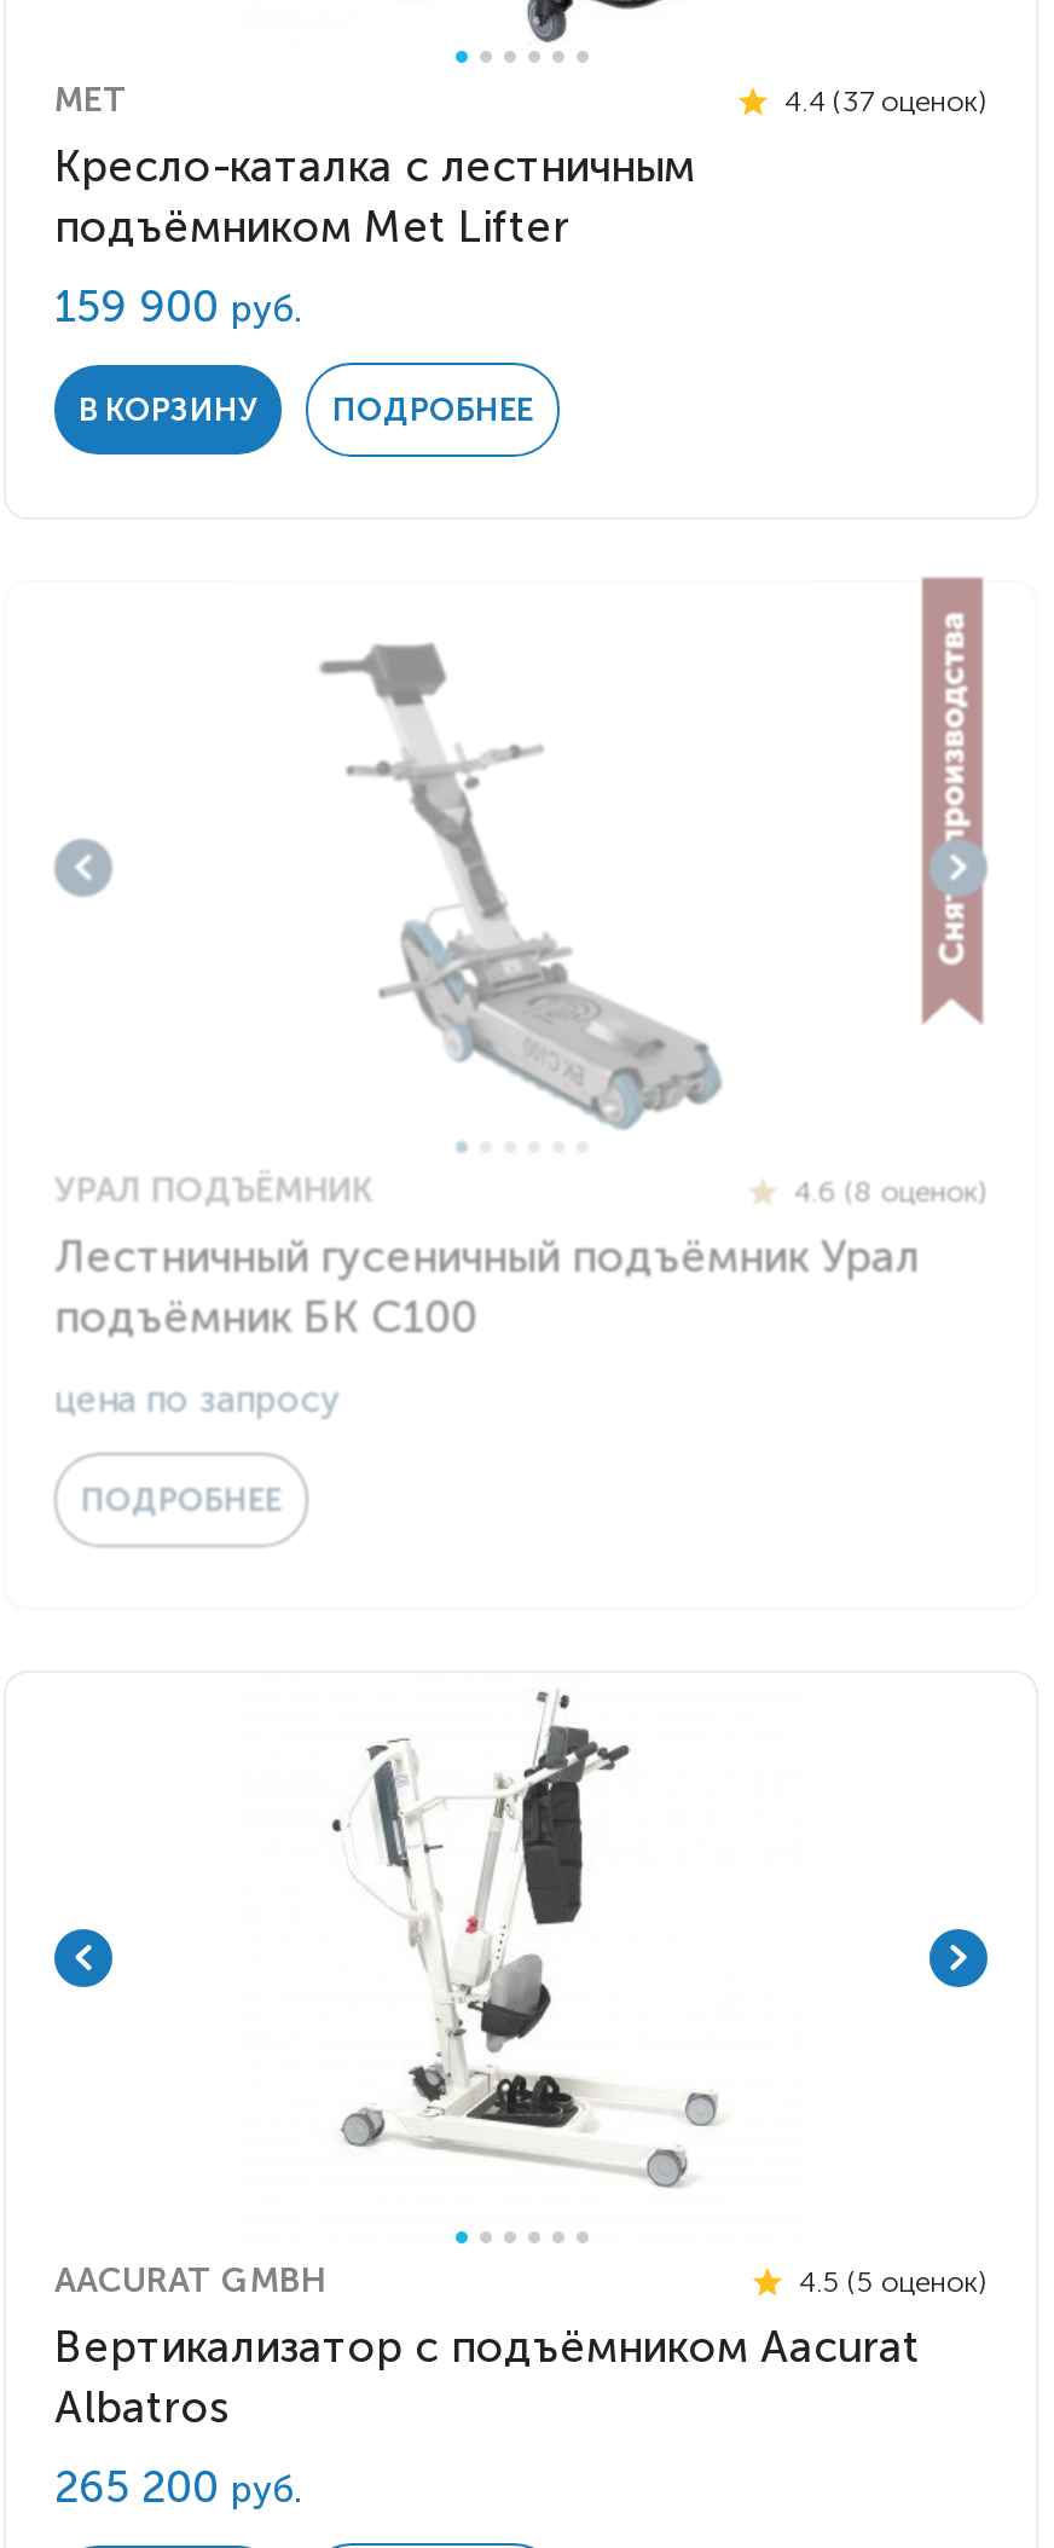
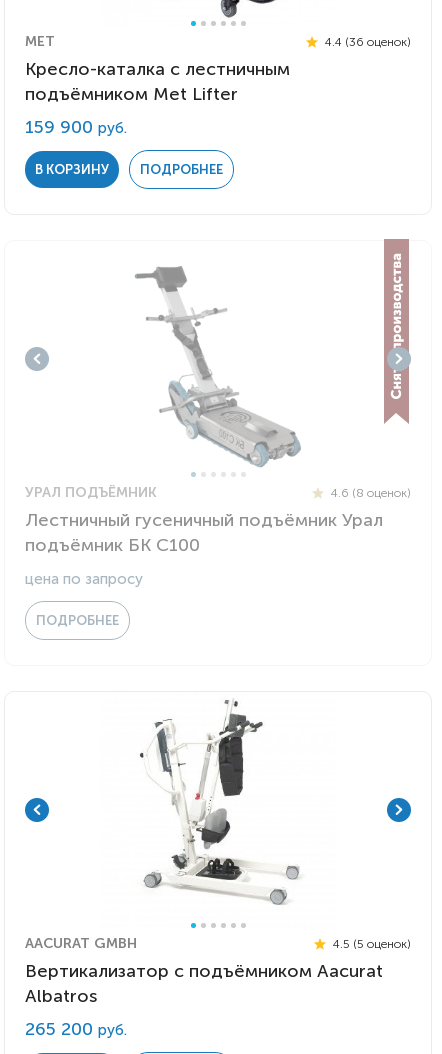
- 4.4 (37 оценок)
+ 4.4 (36 оценок)
